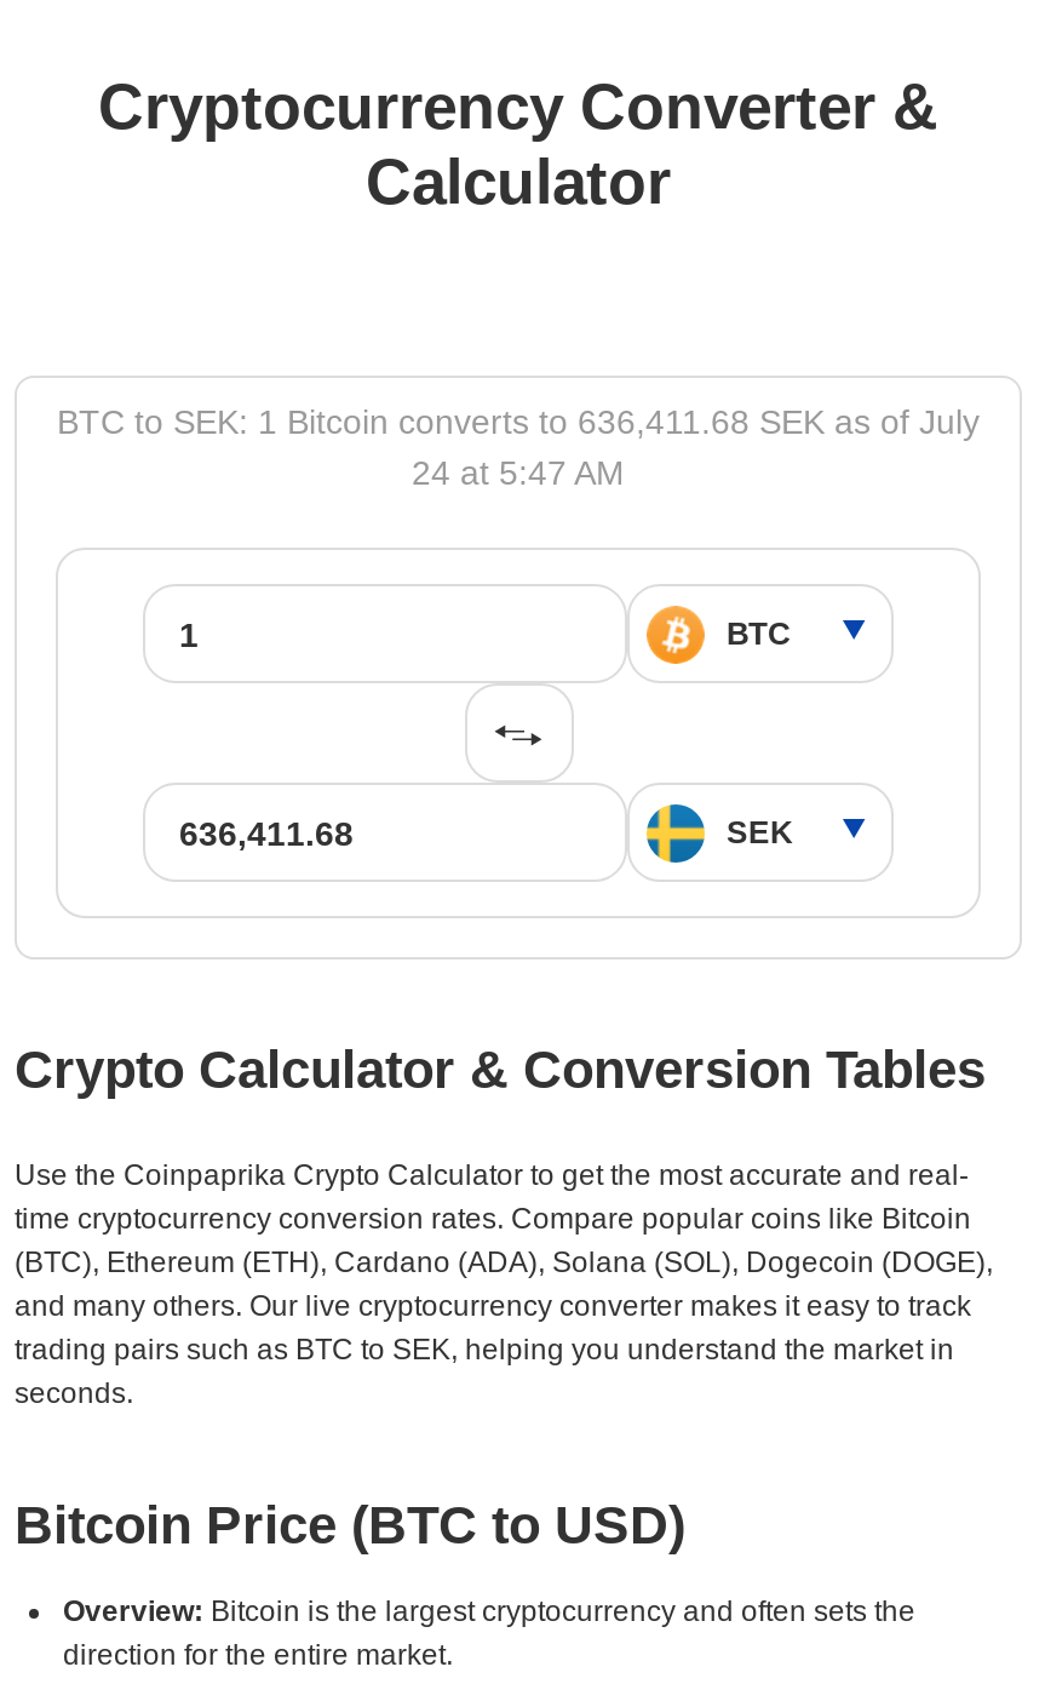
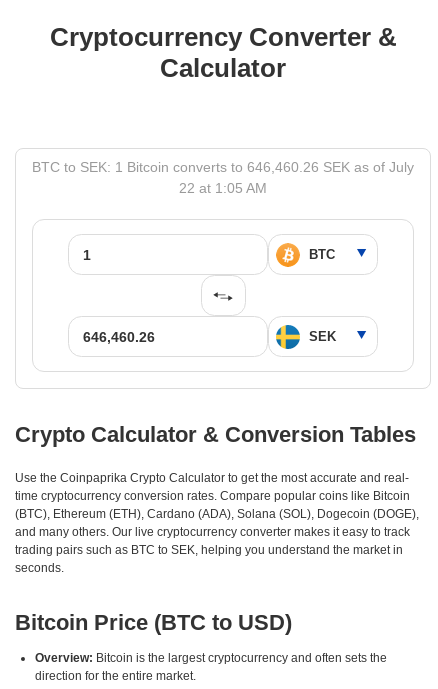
- BTC to SEK: 1 Bitcoin converts to 636,411.68 SEK as of July
+ BTC to SEK: 1 Bitcoin converts to 646,460.26 SEK as of July

- 24 at 5:47 AM
+ 22 at 1:05 AM
